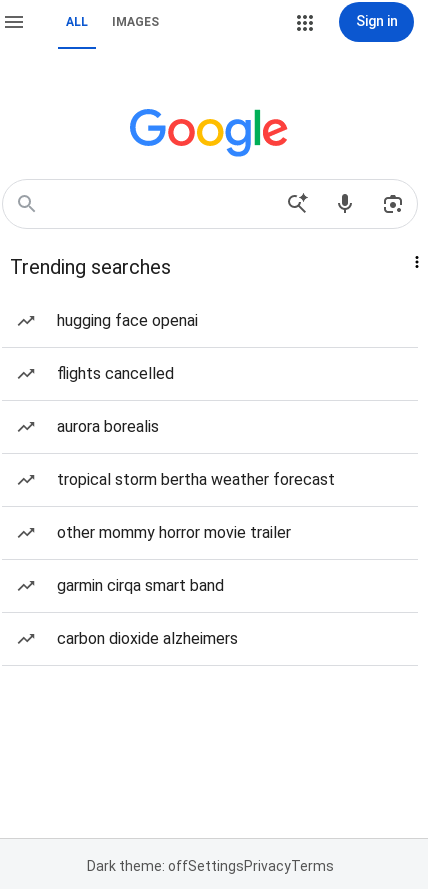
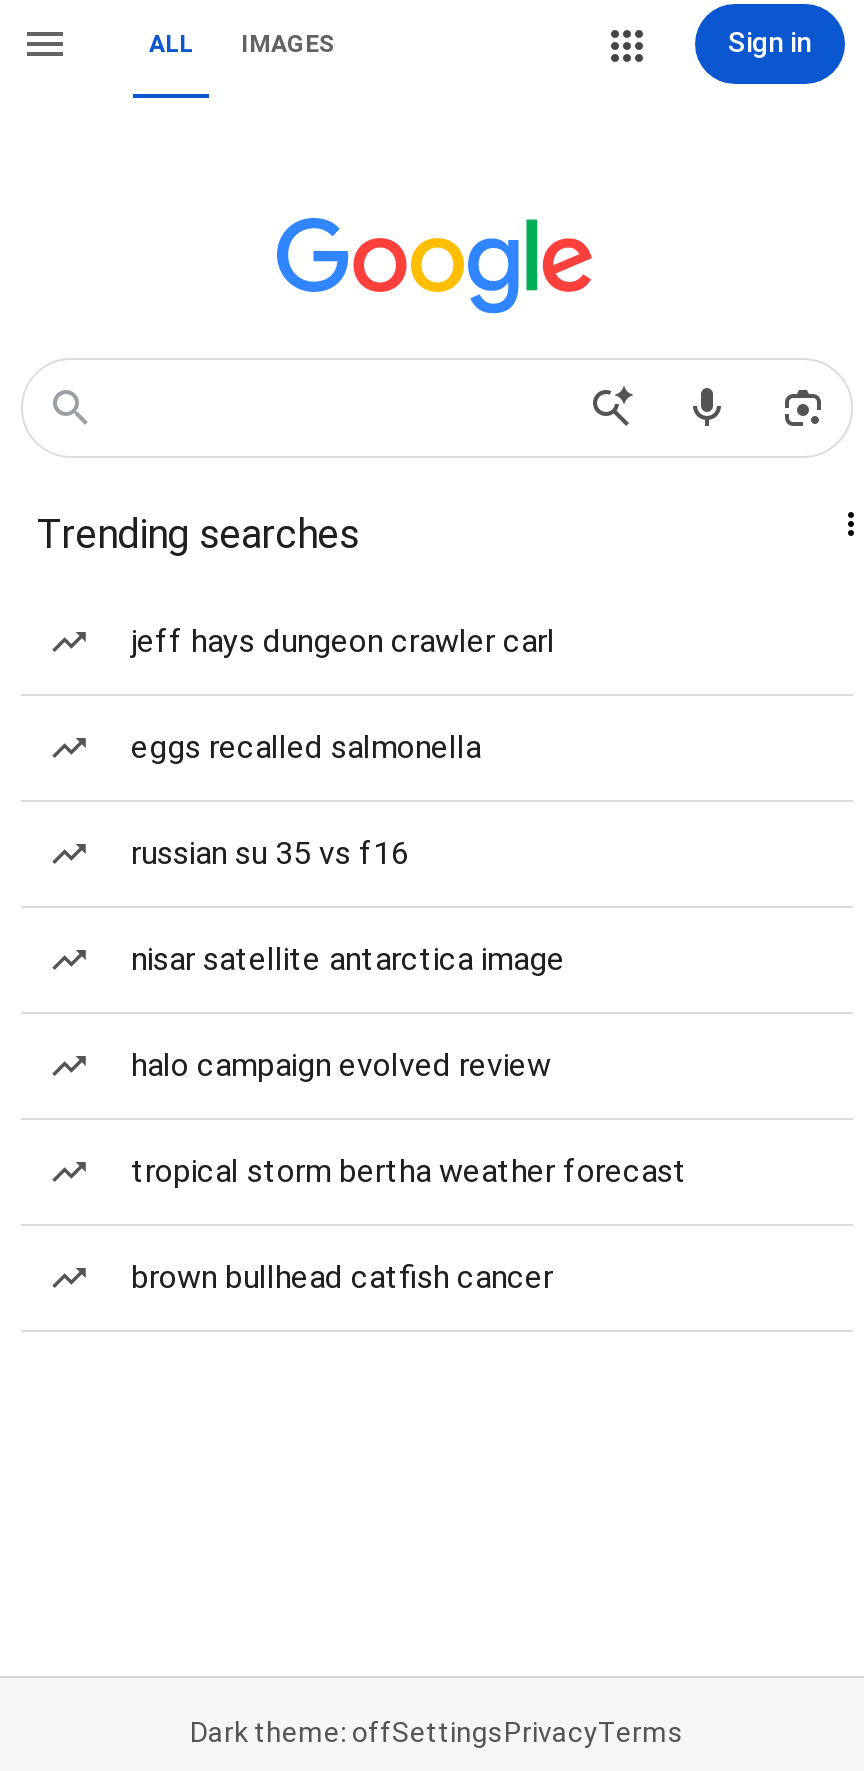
- hugging face openai
- flights cancelled
- aurora borealis
+ jeff hays dungeon crawler carl
+ eggs recalled salmonella
+ russian su 35 vs f16
+ nisar satellite antarctica image
+ halo campaign evolved review

moved down: tropical storm bertha weather forecast

- other mommy horror movie trailer
- garmin cirqa smart band
- carbon dioxide alzheimers
+ brown bullhead catfish cancer
